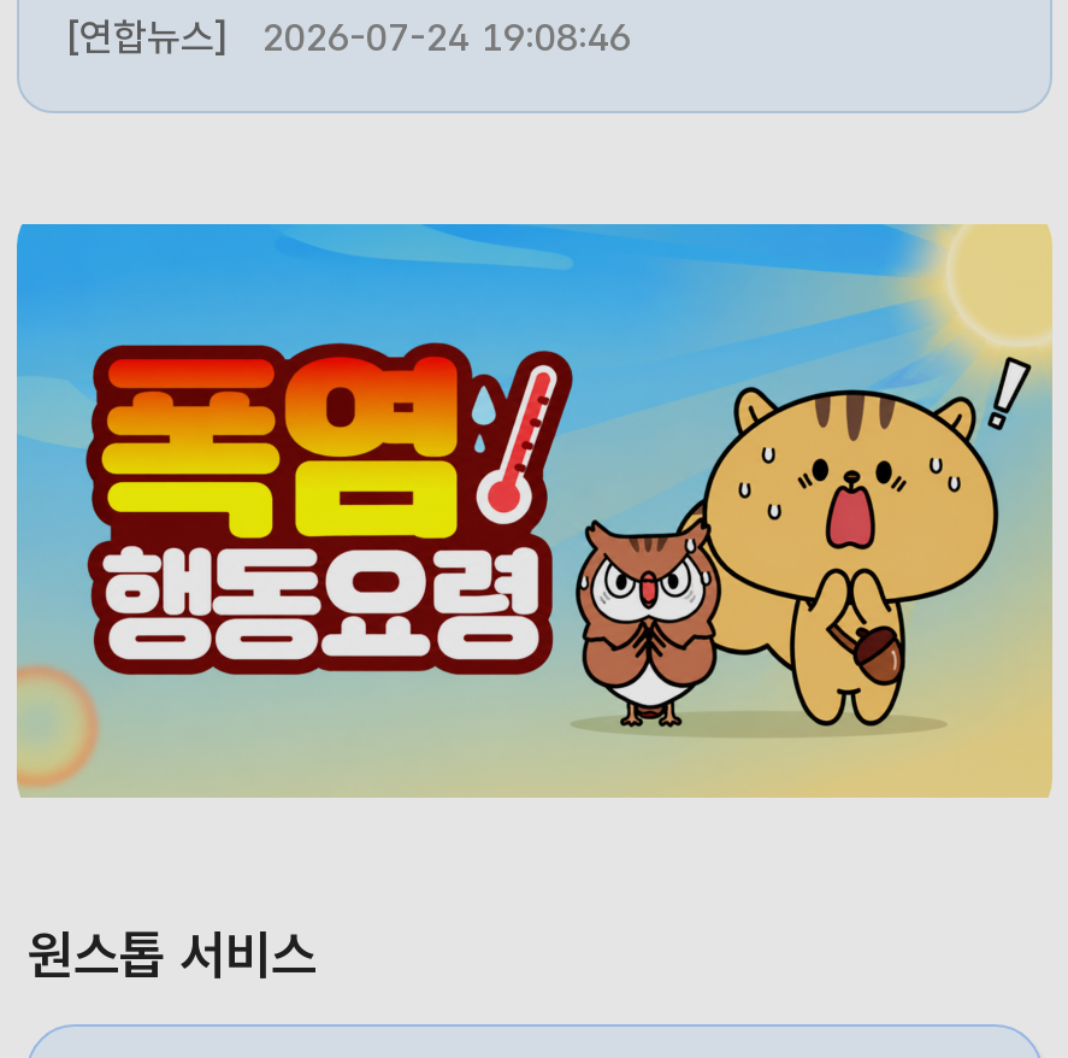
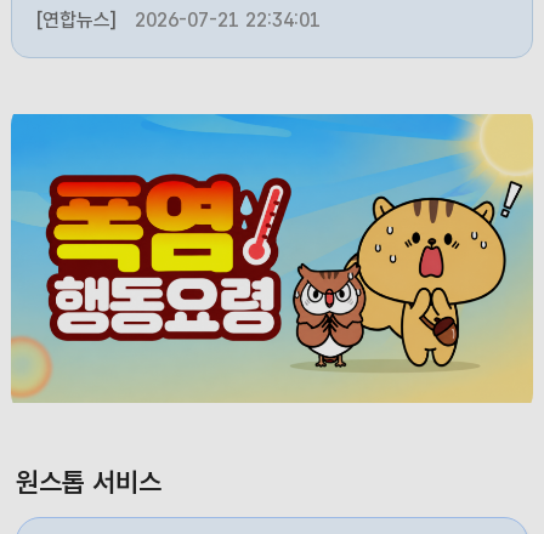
- [연합뉴스] 2026-07-24 19:08:46
+ [연합뉴스] 2026-07-21 22:34:01
